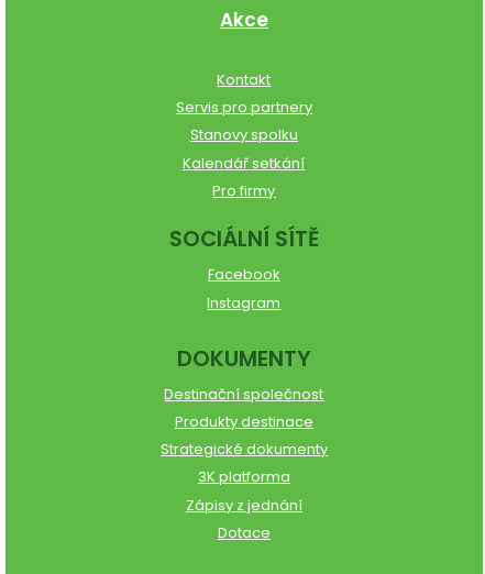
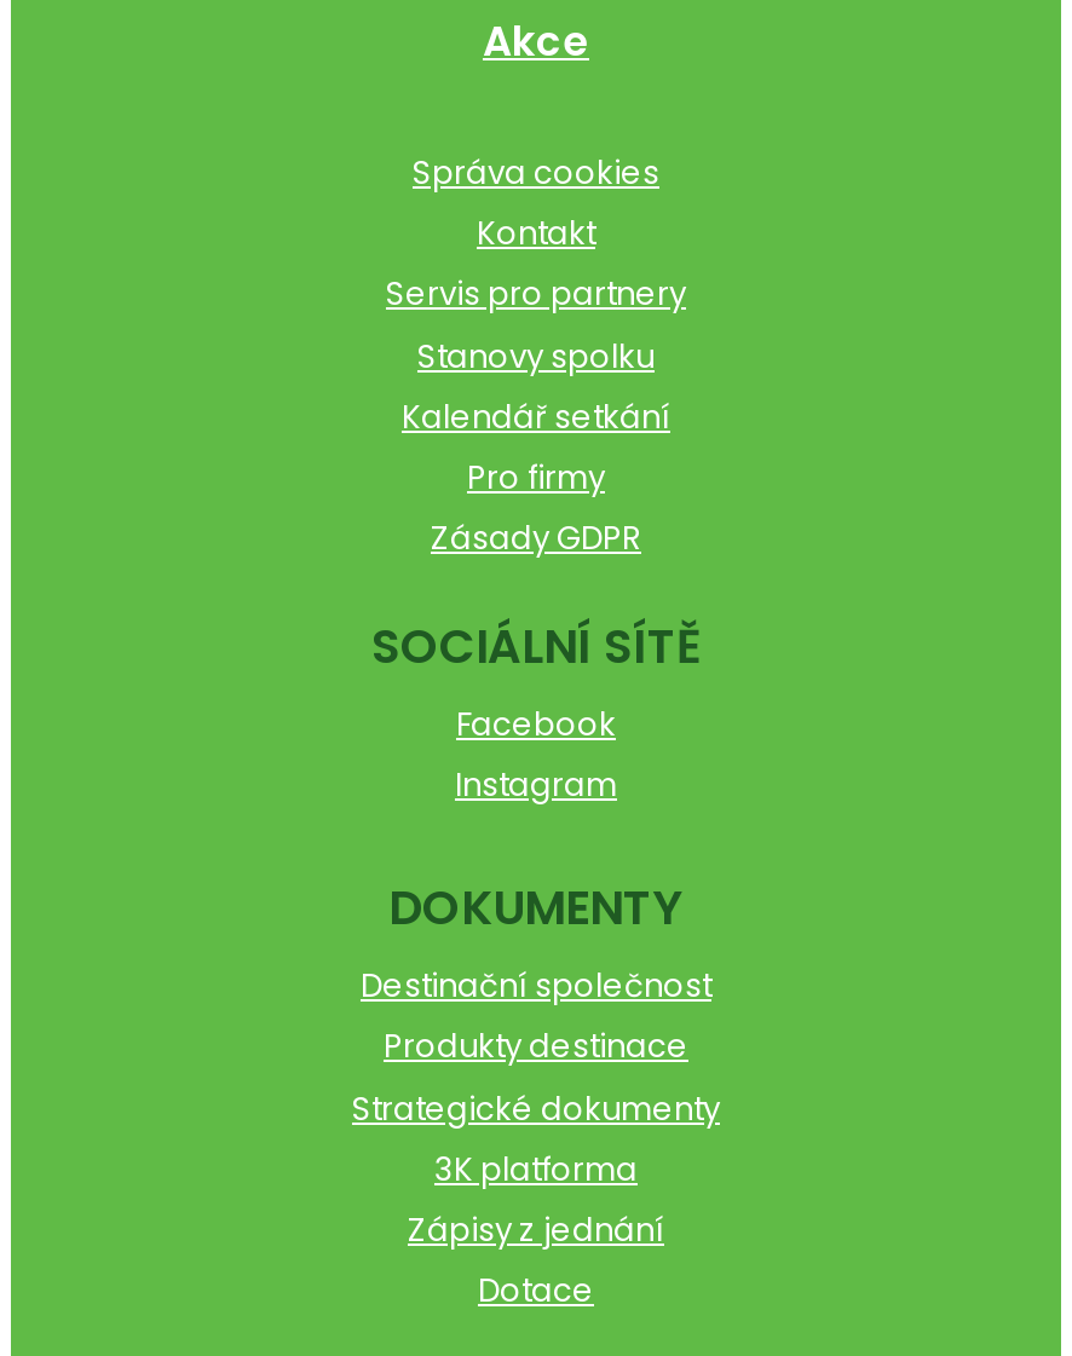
+ Správa cookies

+ Zásady GDPR
